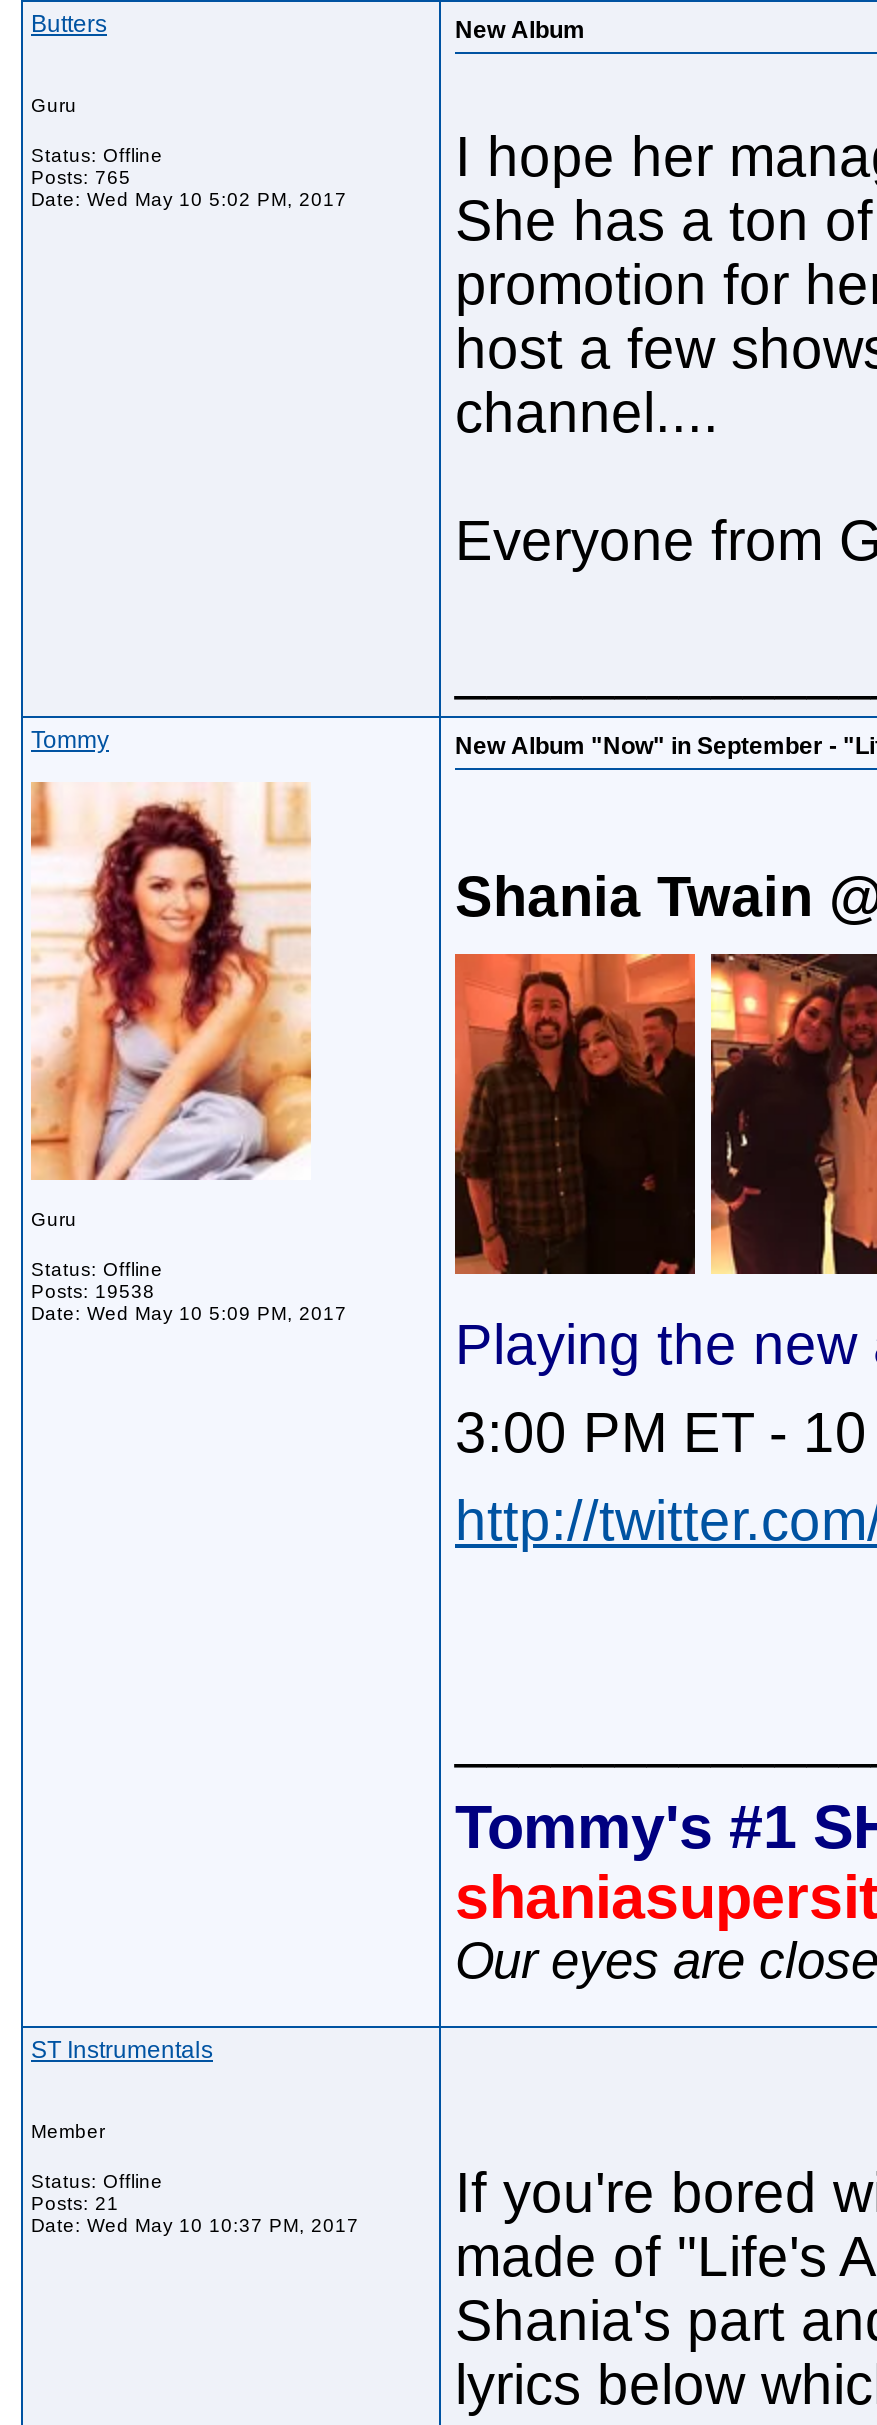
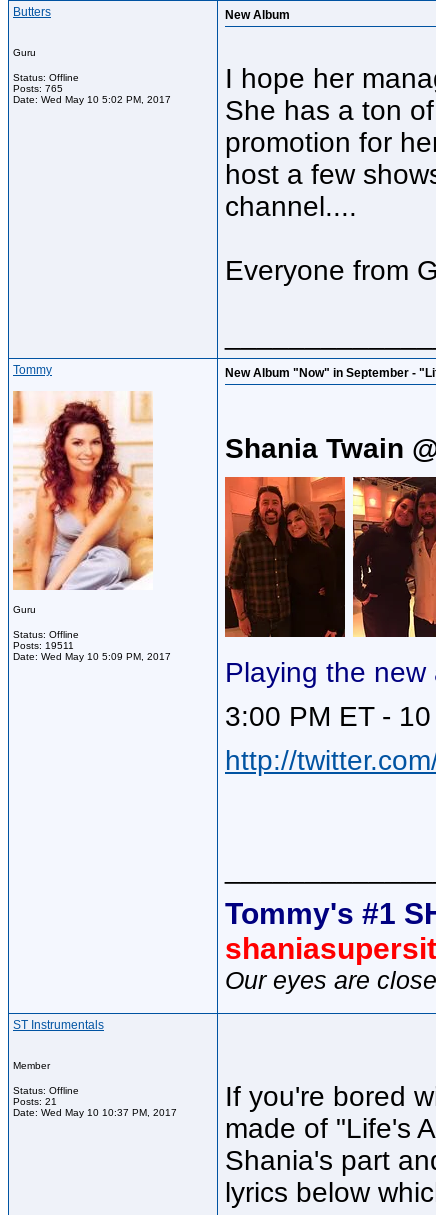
- Posts: 19538
+ Posts: 19511
